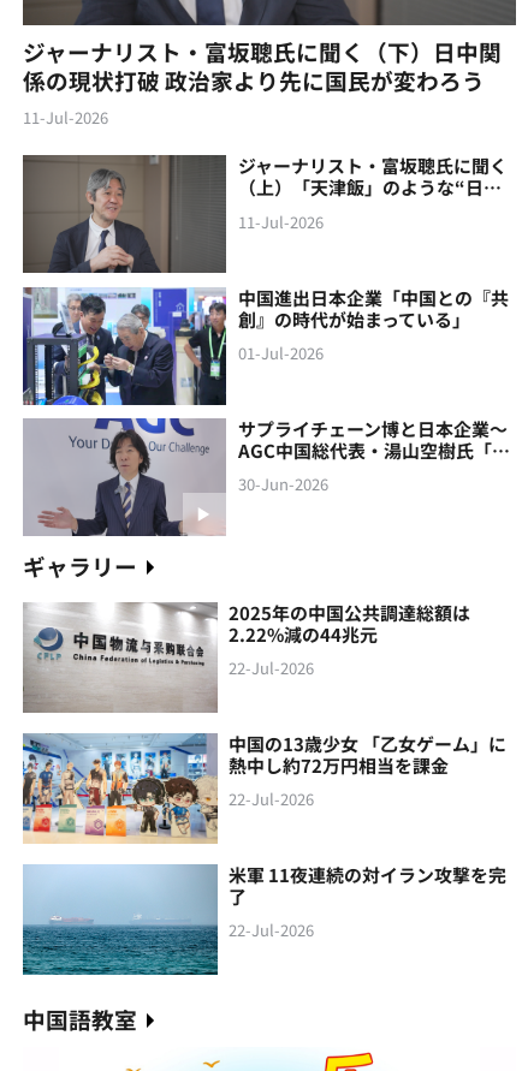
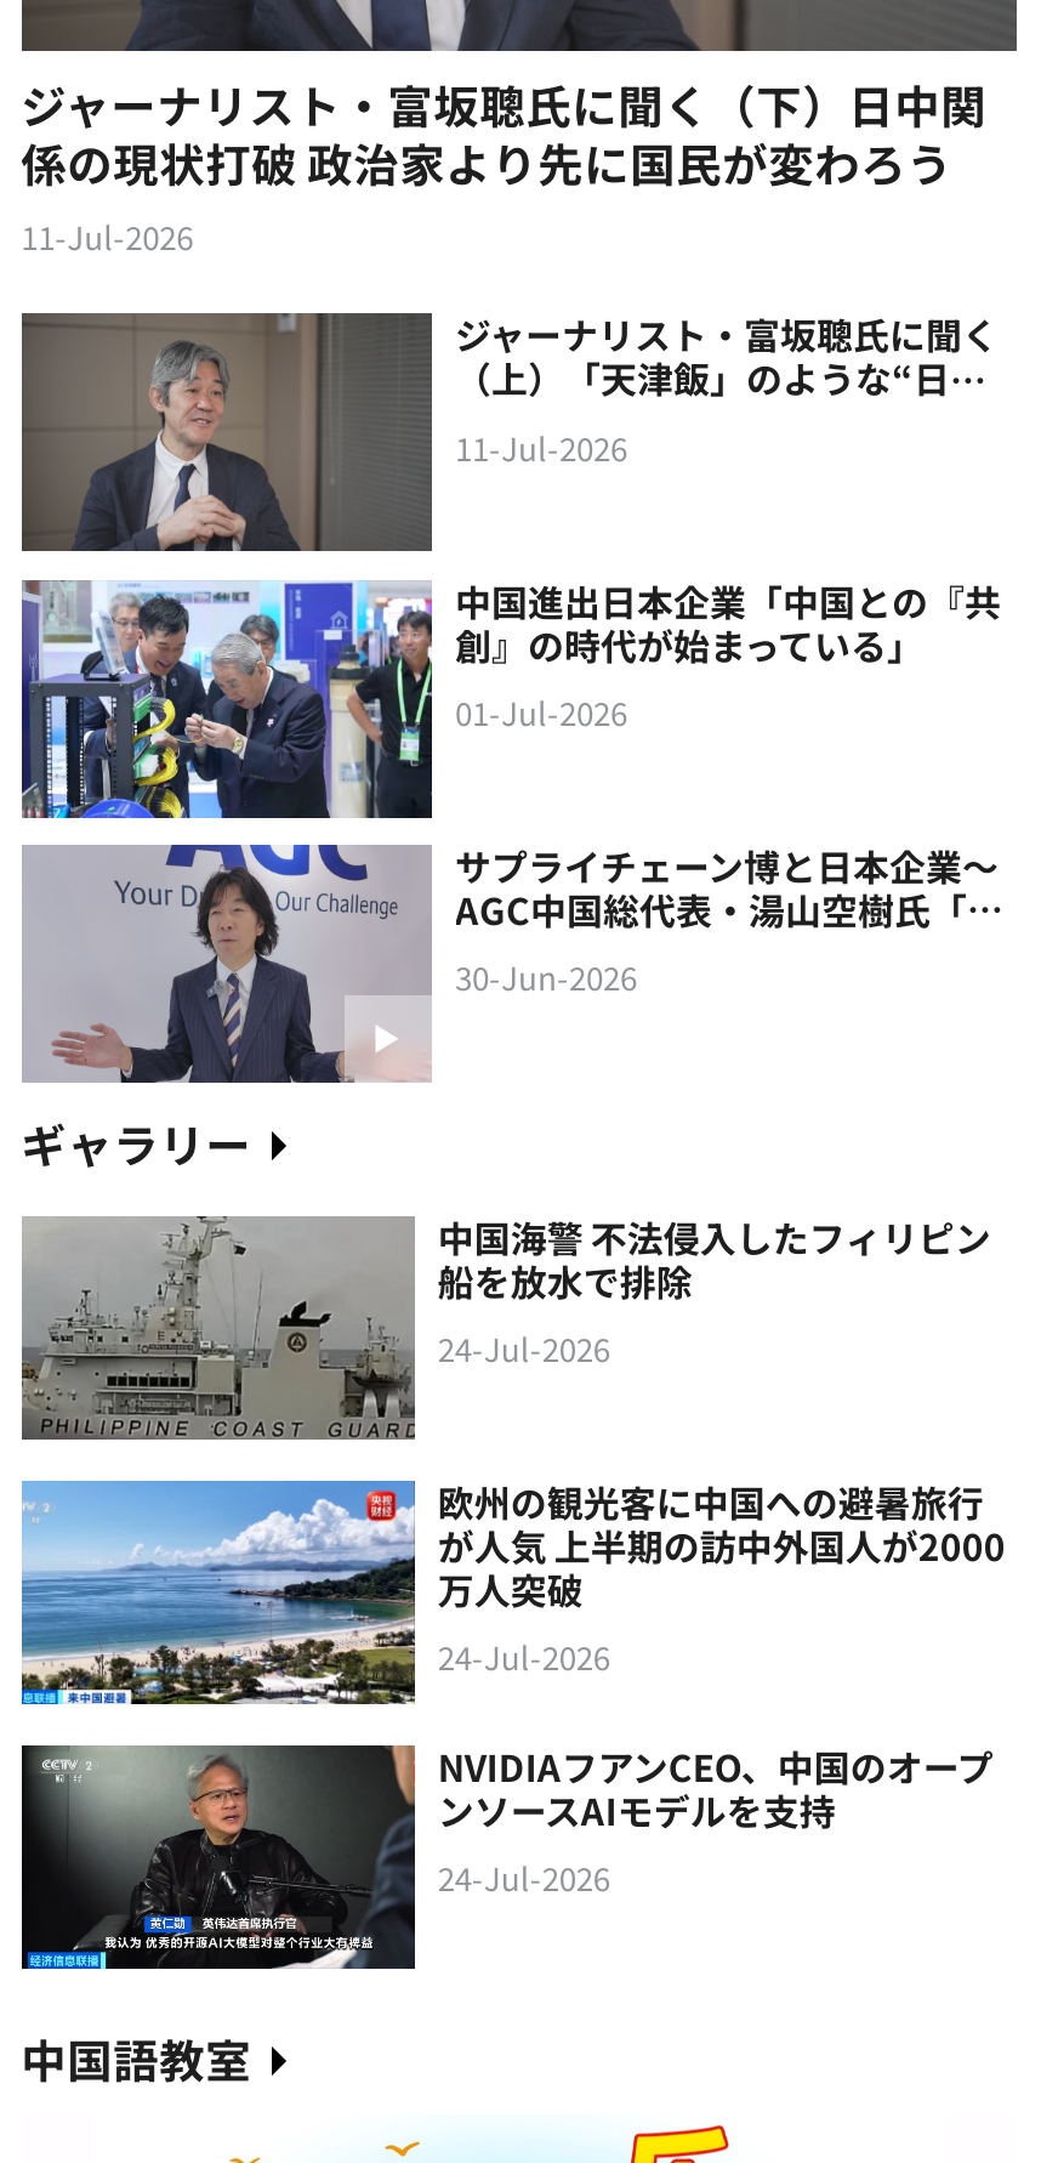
- [image]
- 2025年の中国公共調達総額は
- 2.22%減の44兆元
- 22-Jul-2026
+ [image]
+ 中国海警 不法侵入したフィリピン
+ 船を放水で排除
+ 24-Jul-2026

- [image]
- 中国の13歳少女 「乙女ゲーム」に
- 熱中し約72万円相当を課金
- 22-Jul-2026
+ [image]
+ 欧州の観光客に中国への避暑旅行
+ が人気 上半期の訪中外国人が2000
+ 万人突破
+ 24-Jul-2026

- [image]
- 米軍 11夜連続の対イラン攻撃を完
- 了
- 22-Jul-2026
+ [image]
+ NVIDIAフアンCEO、中国のオープ
+ ンソースAIモデルを支持
+ 24-Jul-2026
